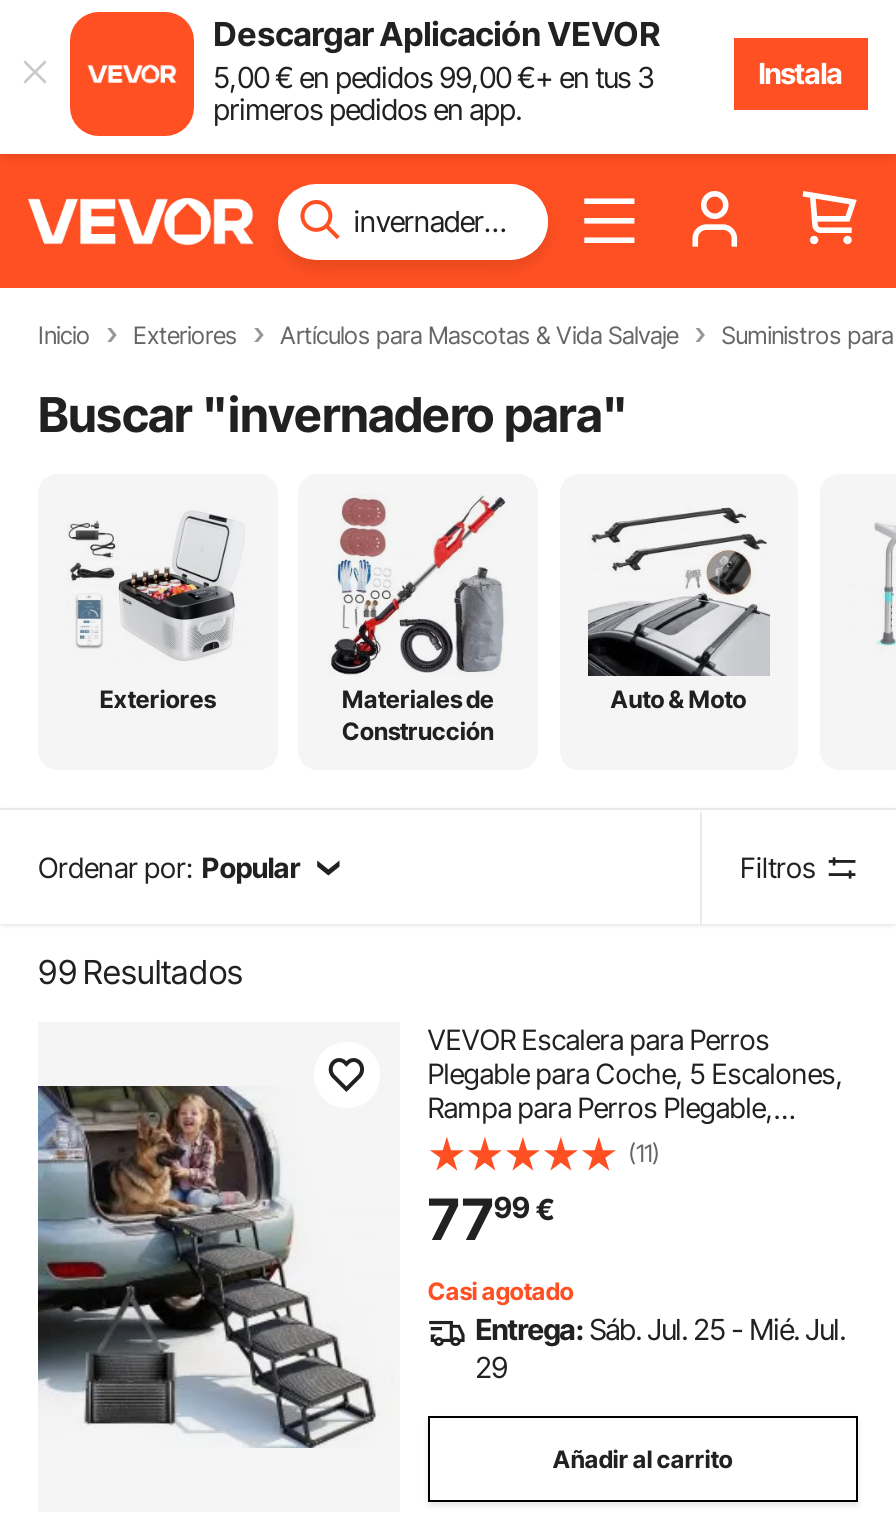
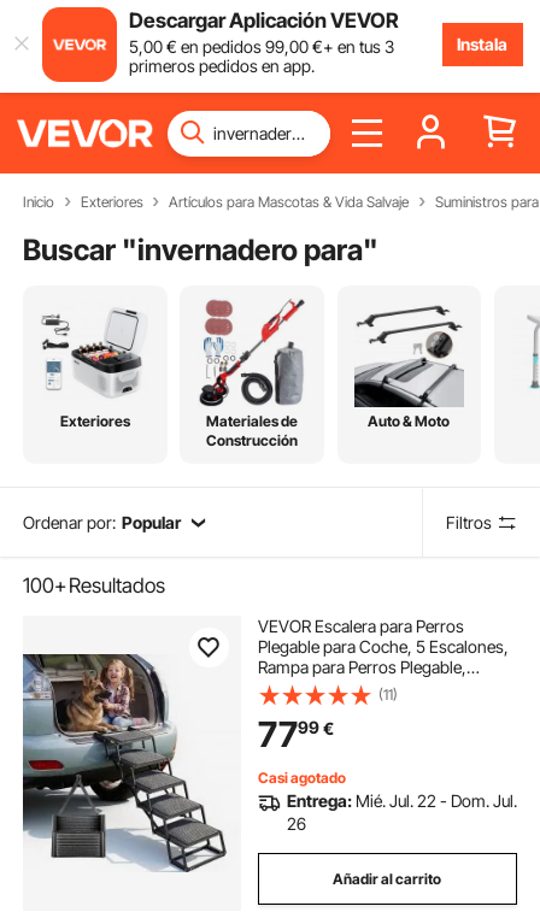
- 99 Resultados
+ 100+ Resultados

- Entrega: Sáb. Jul. 25 - Mié. Jul.
+ Entrega: Mié. Jul. 22 - Dom. Jul.

- 29
+ 26
